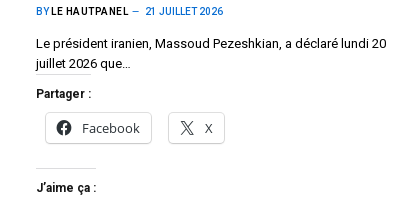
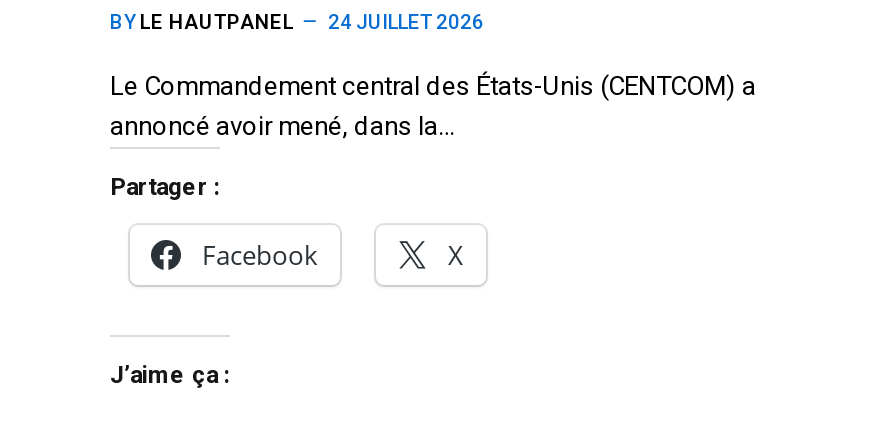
- BY LE HAUTPANEL 21 JUILLET 2026
+ BY LE HAUTPANEL 24 JUILLET 2026

- Le président iranien, Massoud Pezeshkian, a déclaré lundi 20
- juillet 2026 que…
+ Le Commandement central des États-Unis (CENTCOM) a
+ annoncé avoir mené, dans la…
